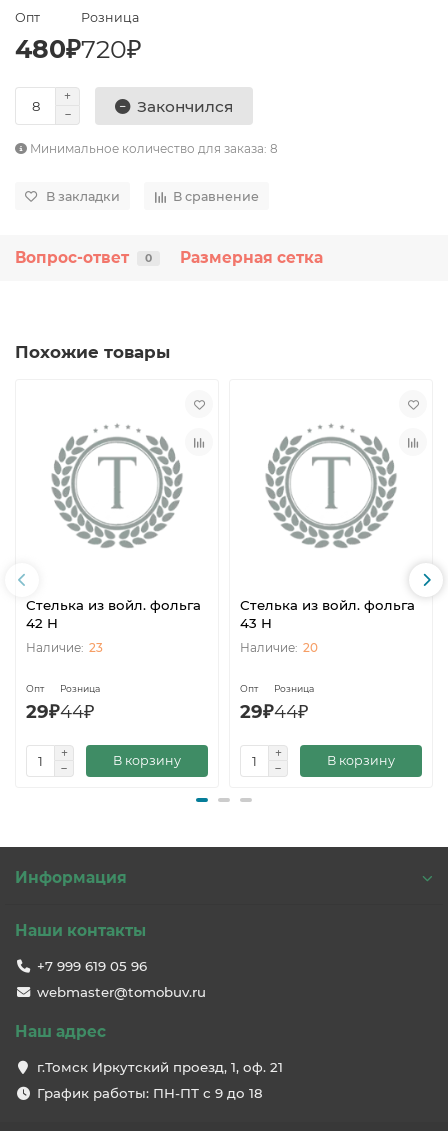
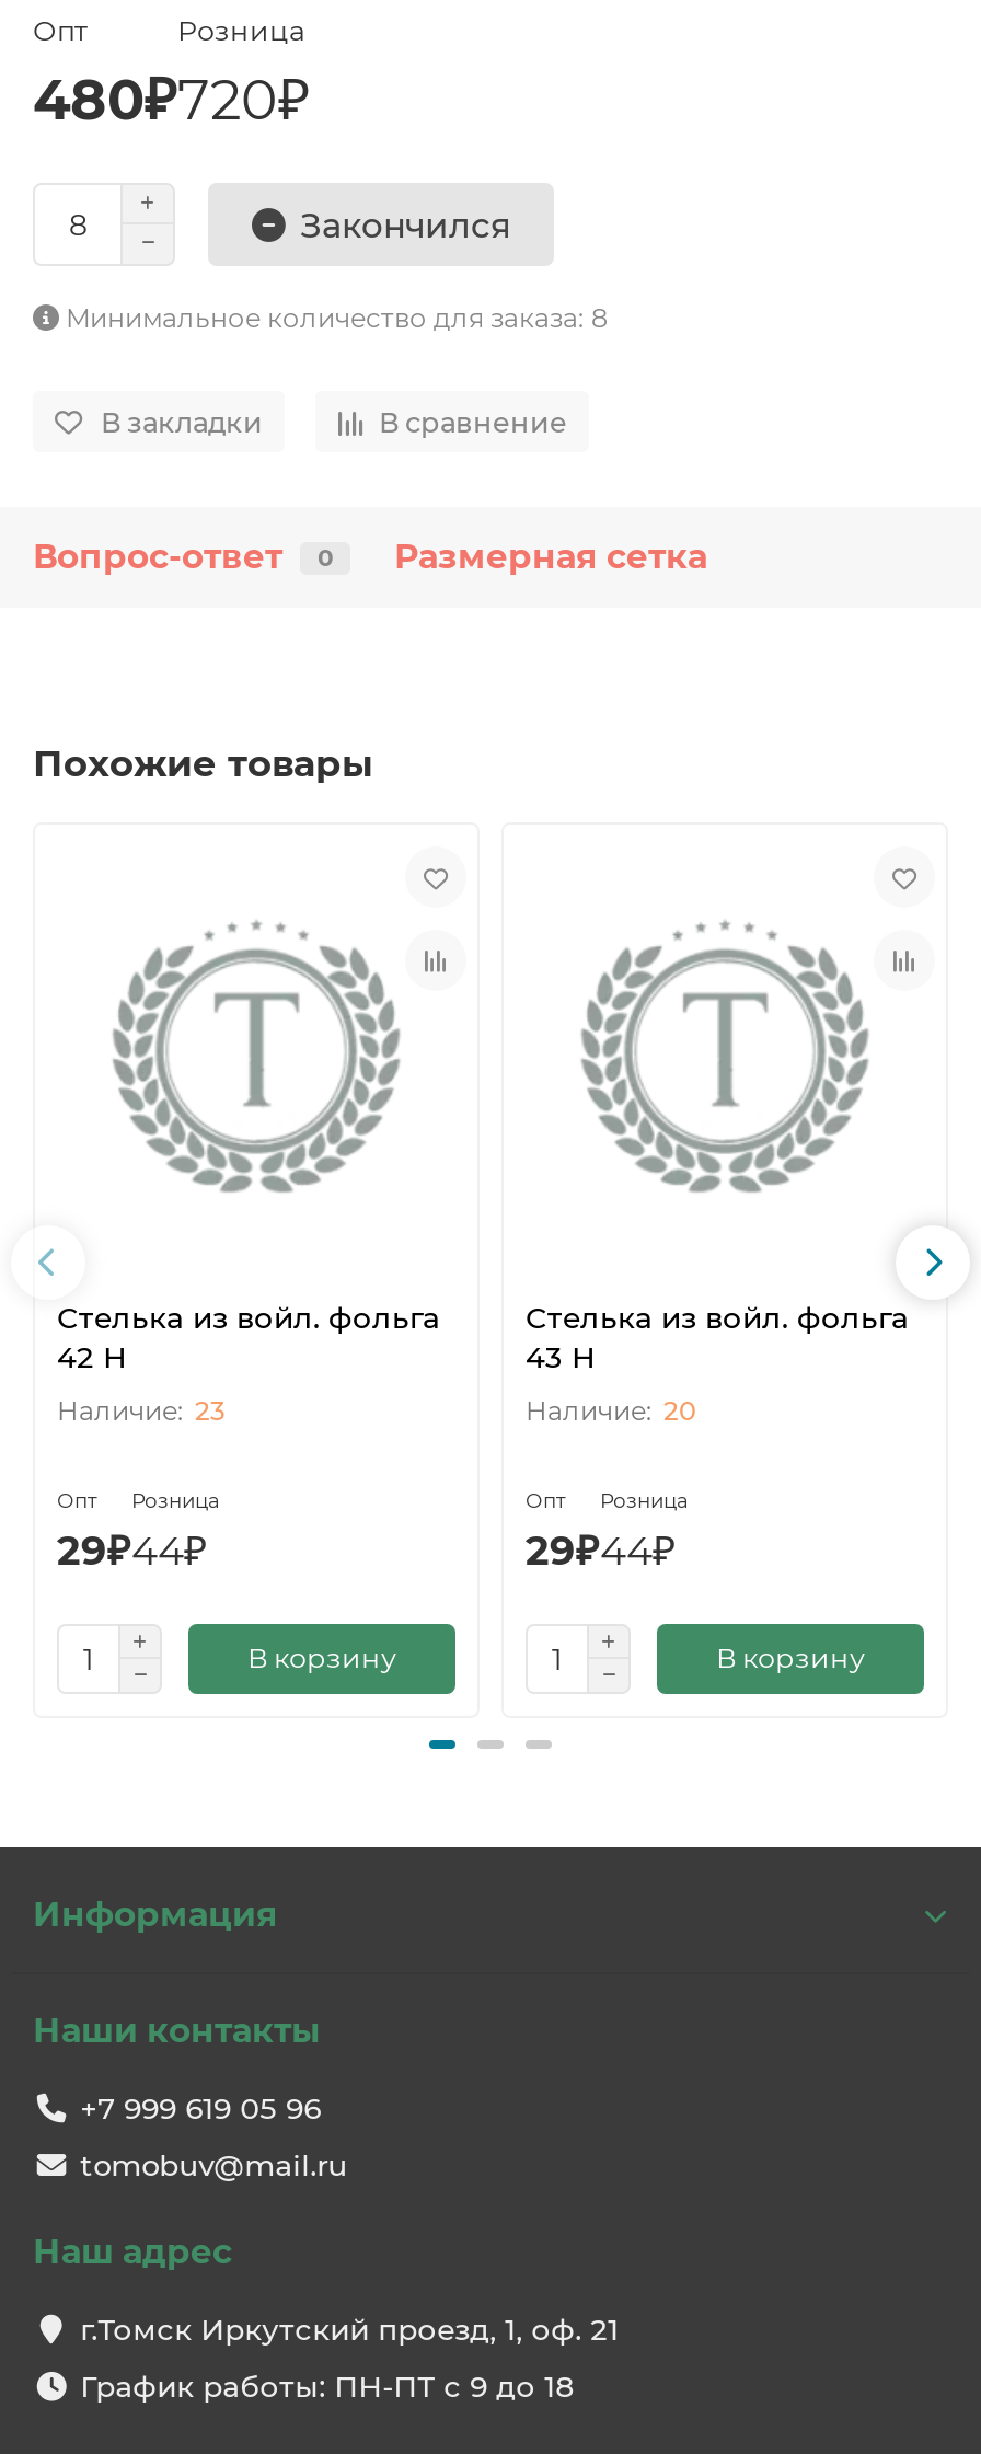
- webmaster@tomobuv.ru
+ tomobuv@mail.ru
